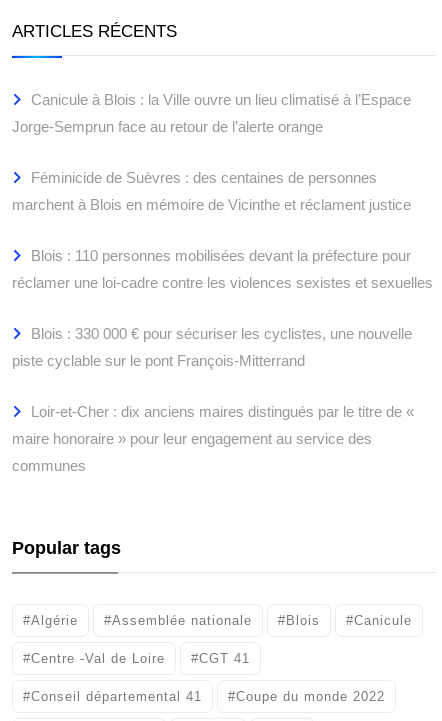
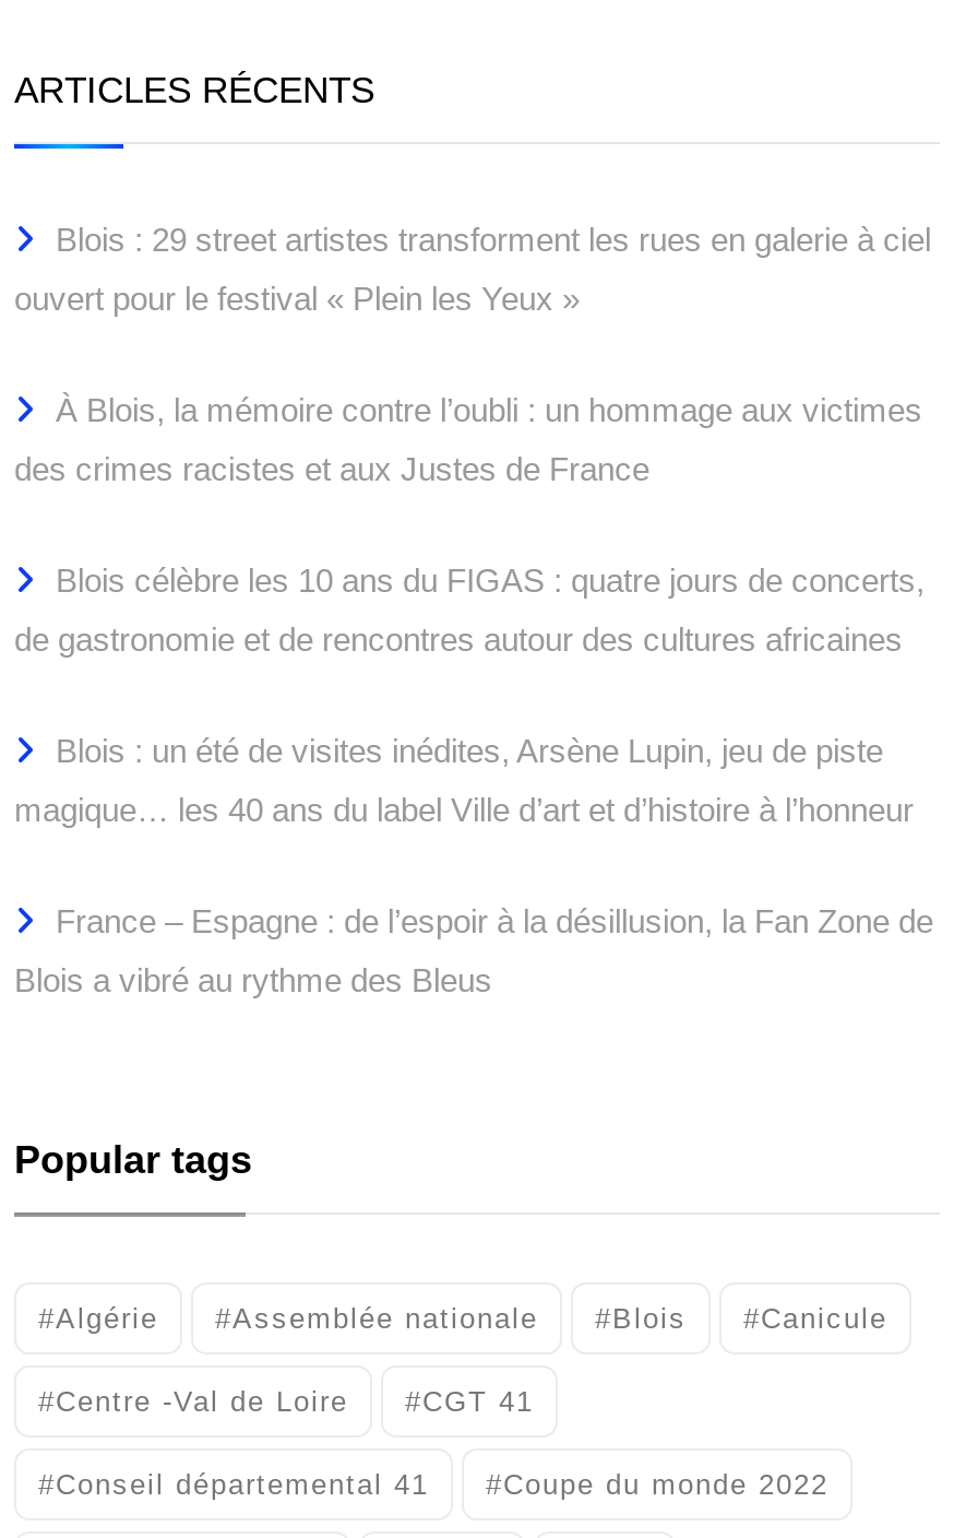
- Canicule à Blois : la Ville ouvre un lieu climatisé à l’Espace
- Jorge-Semprun face au retour de l’alerte orange
- Féminicide de Suèvres : des centaines de personnes
- marchent à Blois en mémoire de Vicinthe et réclament justice
- Blois : 110 personnes mobilisées devant la préfecture pour
- réclamer une loi-cadre contre les violences sexistes et sexuelles
- Blois : 330 000 € pour sécuriser les cyclistes, une nouvelle
- piste cyclable sur le pont François-Mitterrand
- Loir-et-Cher : dix anciens maires distingués par le titre de «
- maire honoraire » pour leur engagement au service des
- communes
+ Blois : 29 street artistes transforment les rues en galerie à ciel
+ ouvert pour le festival « Plein les Yeux »
+ À Blois, la mémoire contre l’oubli : un hommage aux victimes
+ des crimes racistes et aux Justes de France
+ Blois célèbre les 10 ans du FIGAS : quatre jours de concerts,
+ de gastronomie et de rencontres autour des cultures africaines
+ Blois : un été de visites inédites, Arsène Lupin, jeu de piste
+ magique… les 40 ans du label Ville d’art et d’histoire à l’honneur
+ France – Espagne : de l’espoir à la désillusion, la Fan Zone de
+ Blois a vibré au rythme des Bleus
